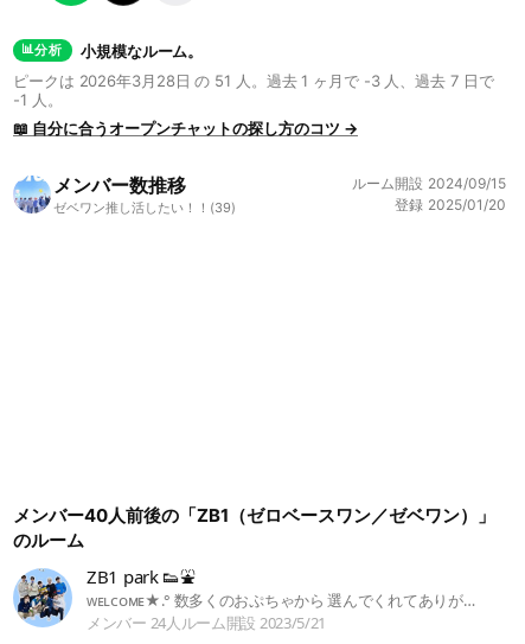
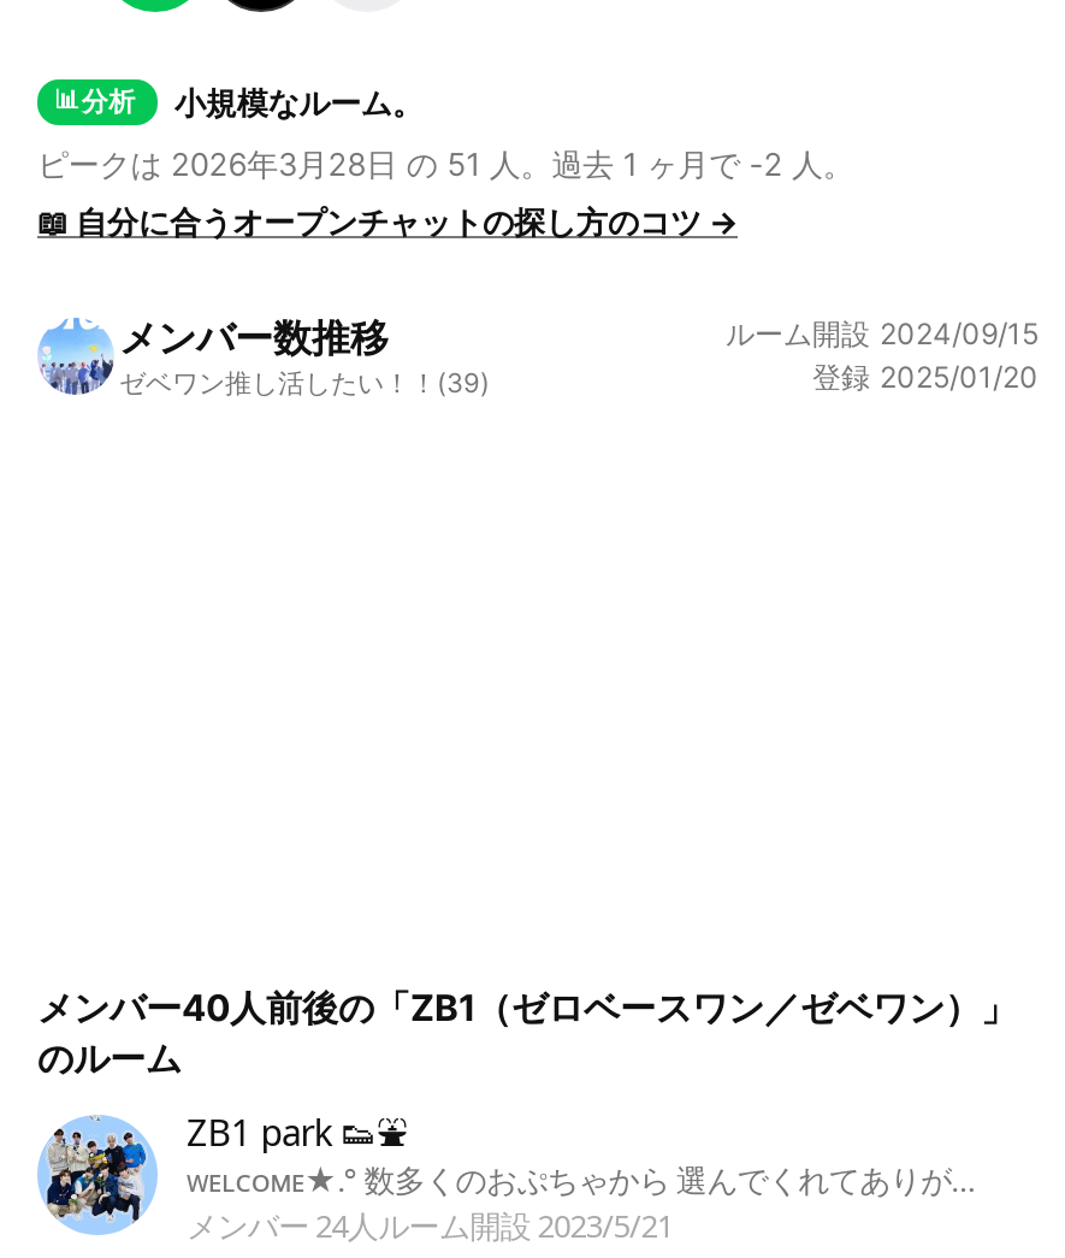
- ピークは 2026年3月28日 の 51 人。過去 1 ヶ月で -3 人、過去 7 日で
- -1 人。
+ ピークは 2026年3月28日 の 51 人。過去 1 ヶ月で -2 人。
